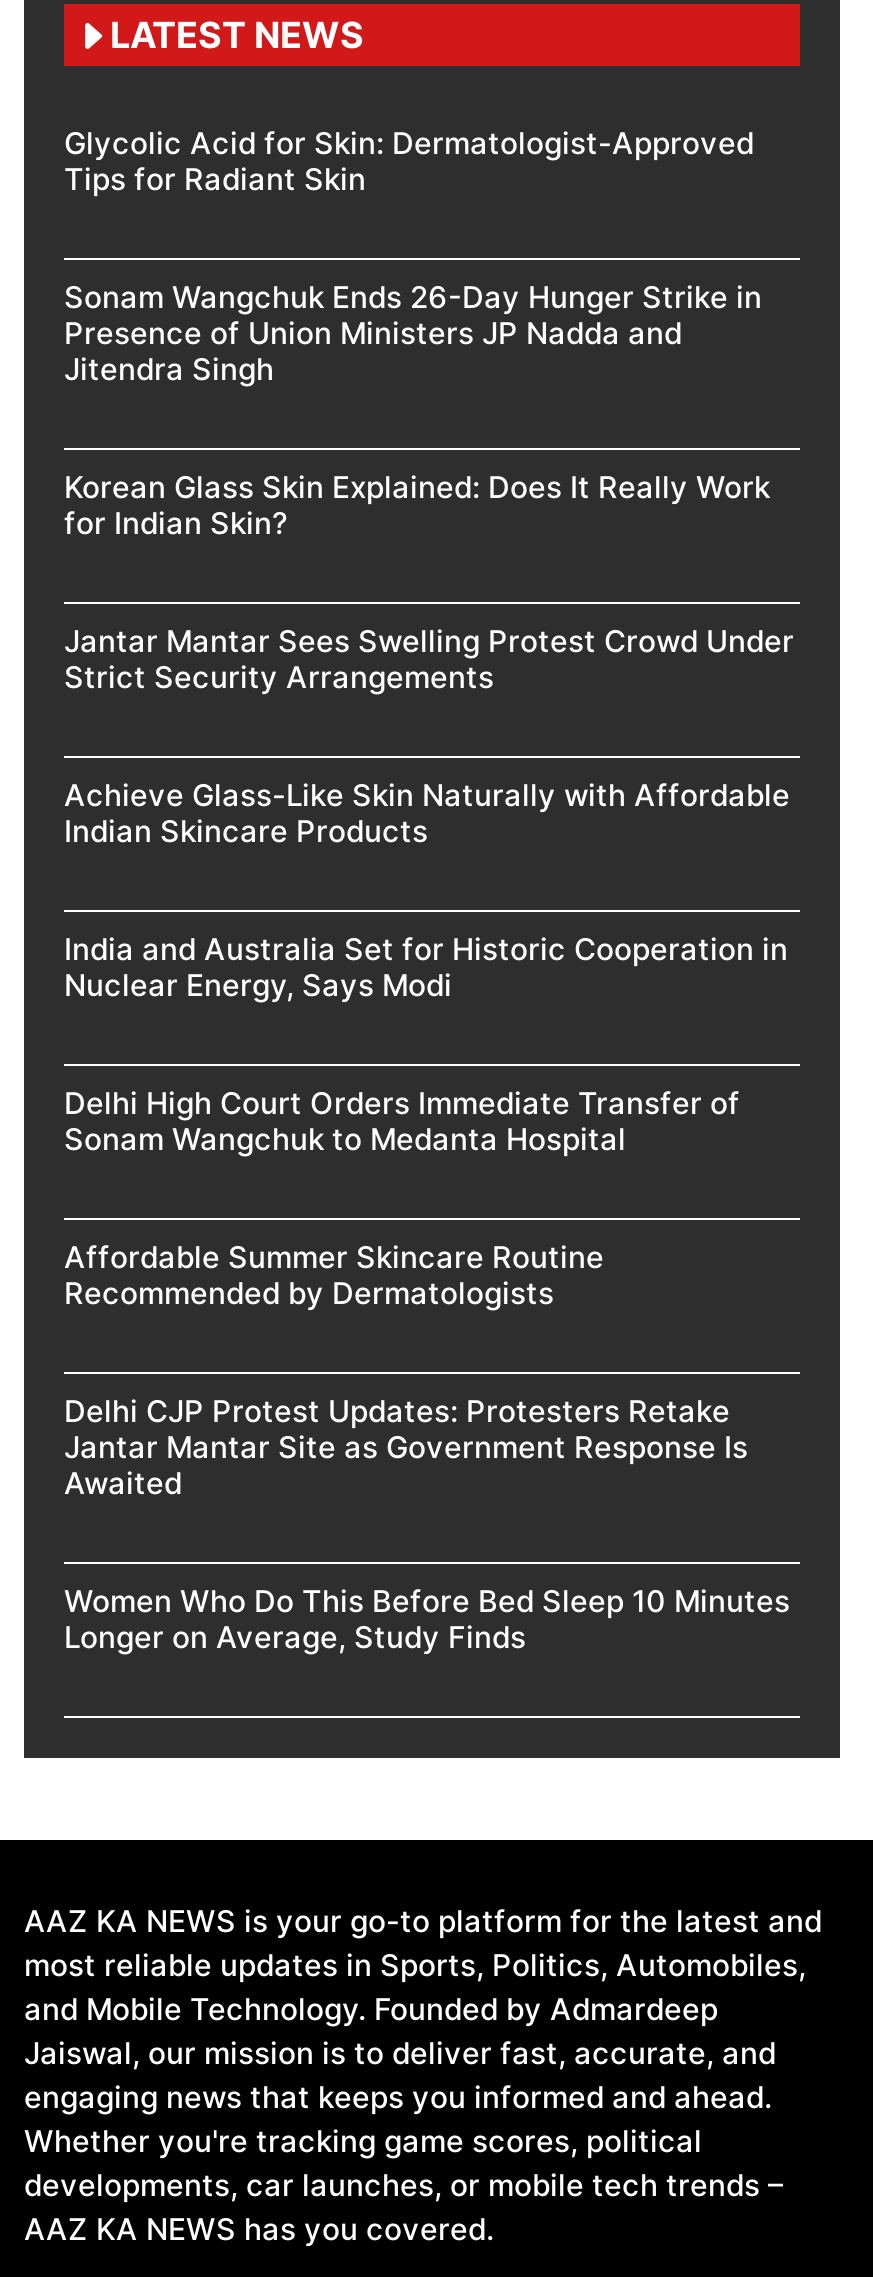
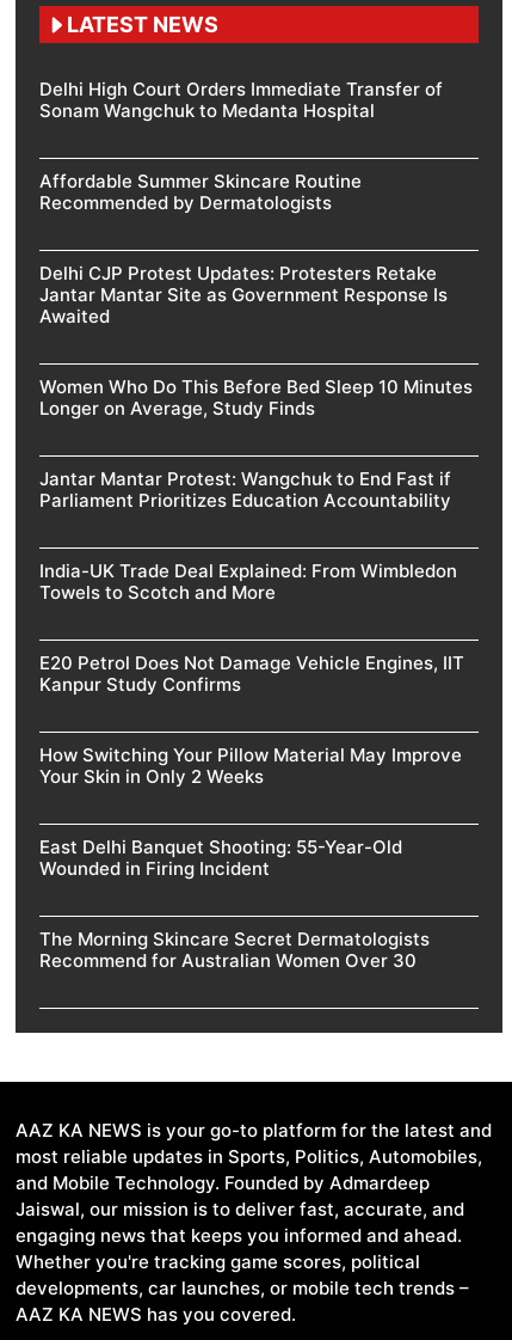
- Glycolic Acid for Skin: Dermatologist-Approved
- Tips for Radiant Skin
- Sonam Wangchuk Ends 26-Day Hunger Strike in
- Presence of Union Ministers JP Nadda and
- Jitendra Singh
- Korean Glass Skin Explained: Does It Really Work
- for Indian Skin?
- Jantar Mantar Sees Swelling Protest Crowd Under
- Strict Security Arrangements
- Achieve Glass-Like Skin Naturally with Affordable
- Indian Skincare Products
- India and Australia Set for Historic Cooperation in
- Nuclear Energy, Says Modi

moved up: Delhi High Court Orders Immediate Transfer of | Sonam Wangchuk to Medanta Hospital | Affordable Summer Skincare Routine | ... | Women Who Do This Before Bed Sleep 10 Minutes | Longer on Average, Study Finds

+ Jantar Mantar Protest: Wangchuk to End Fast if
+ Parliament Prioritizes Education Accountability
+ India-UK Trade Deal Explained: From Wimbledon
+ Towels to Scotch and More
+ E20 Petrol Does Not Damage Vehicle Engines, IIT
+ Kanpur Study Confirms
+ How Switching Your Pillow Material May Improve
+ Your Skin in Only 2 Weeks
+ East Delhi Banquet Shooting: 55-Year-Old
+ Wounded in Firing Incident
+ The Morning Skincare Secret Dermatologists
+ Recommend for Australian Women Over 30
